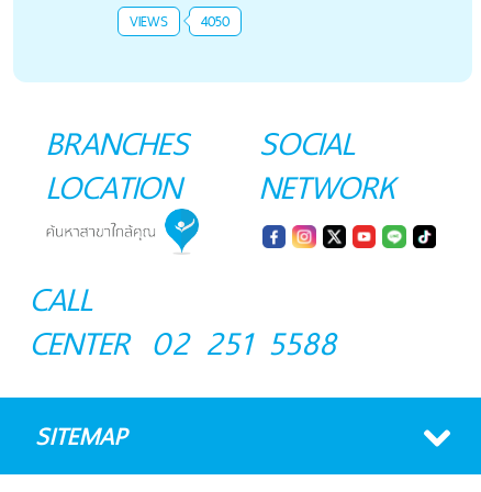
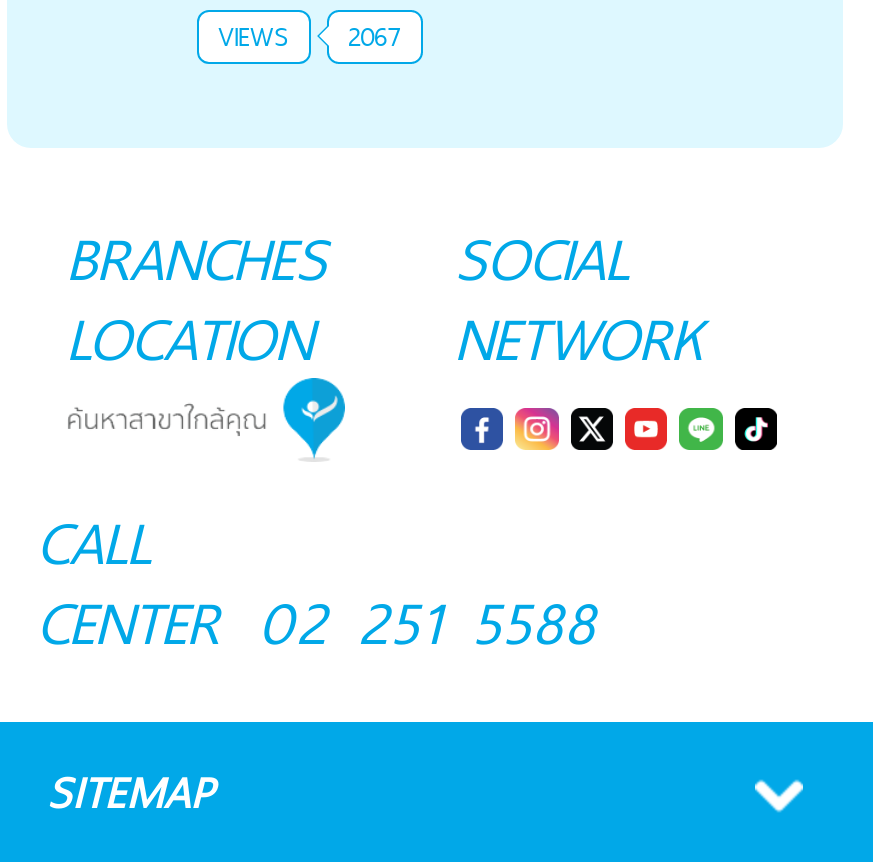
- VIEWS 4050
+ VIEWS 2067
